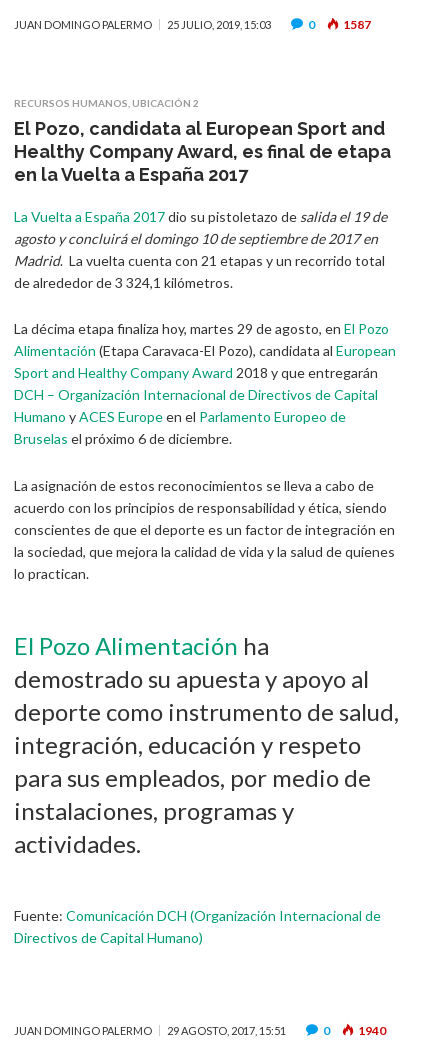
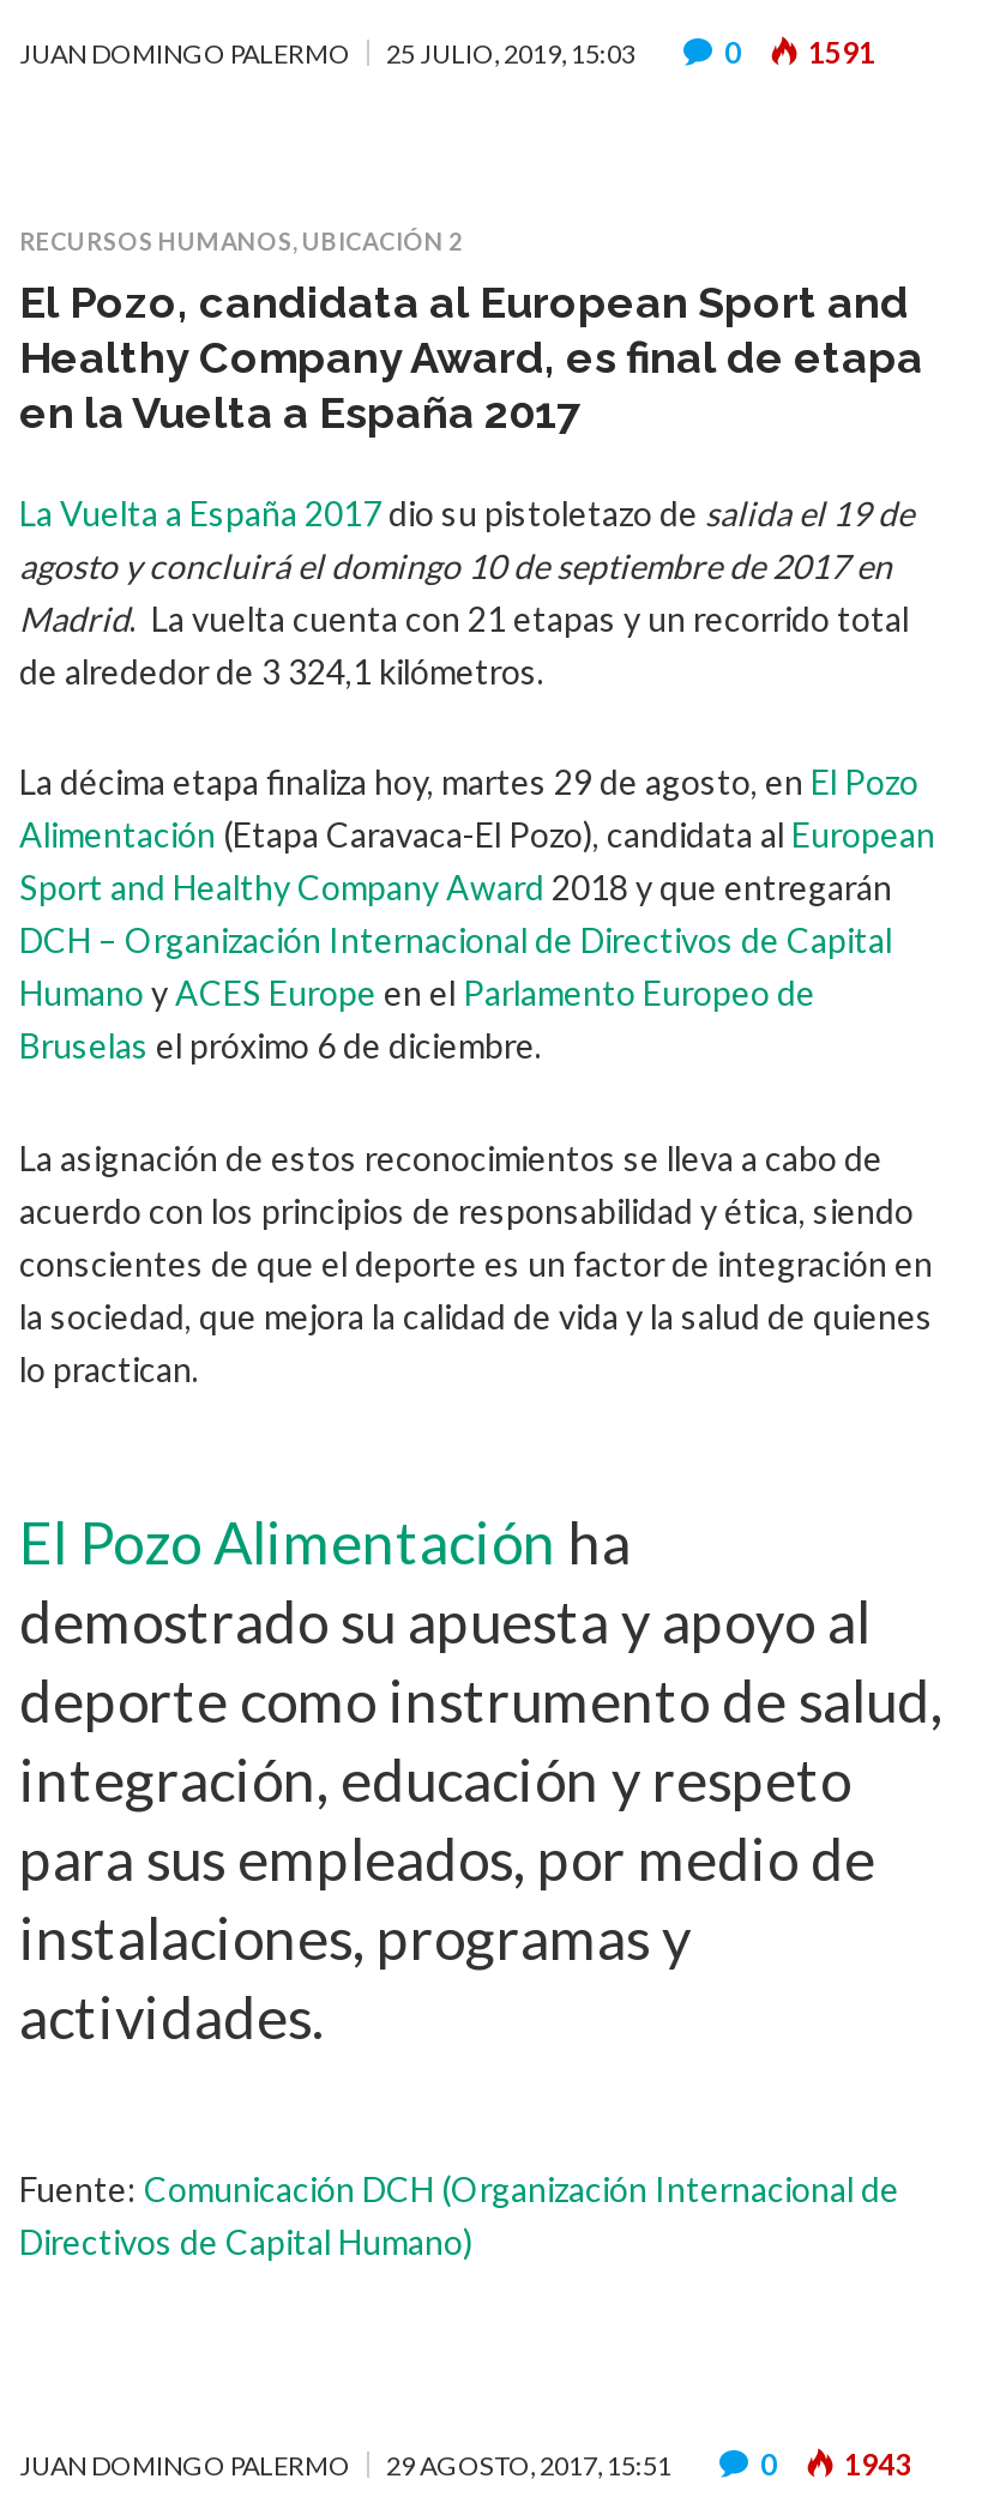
- 0 1587
+ 0 1591

- 0 1940
+ 0 1943
